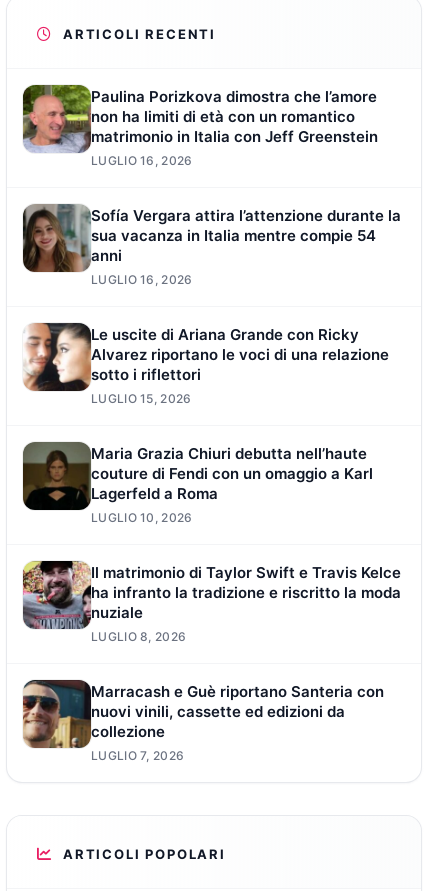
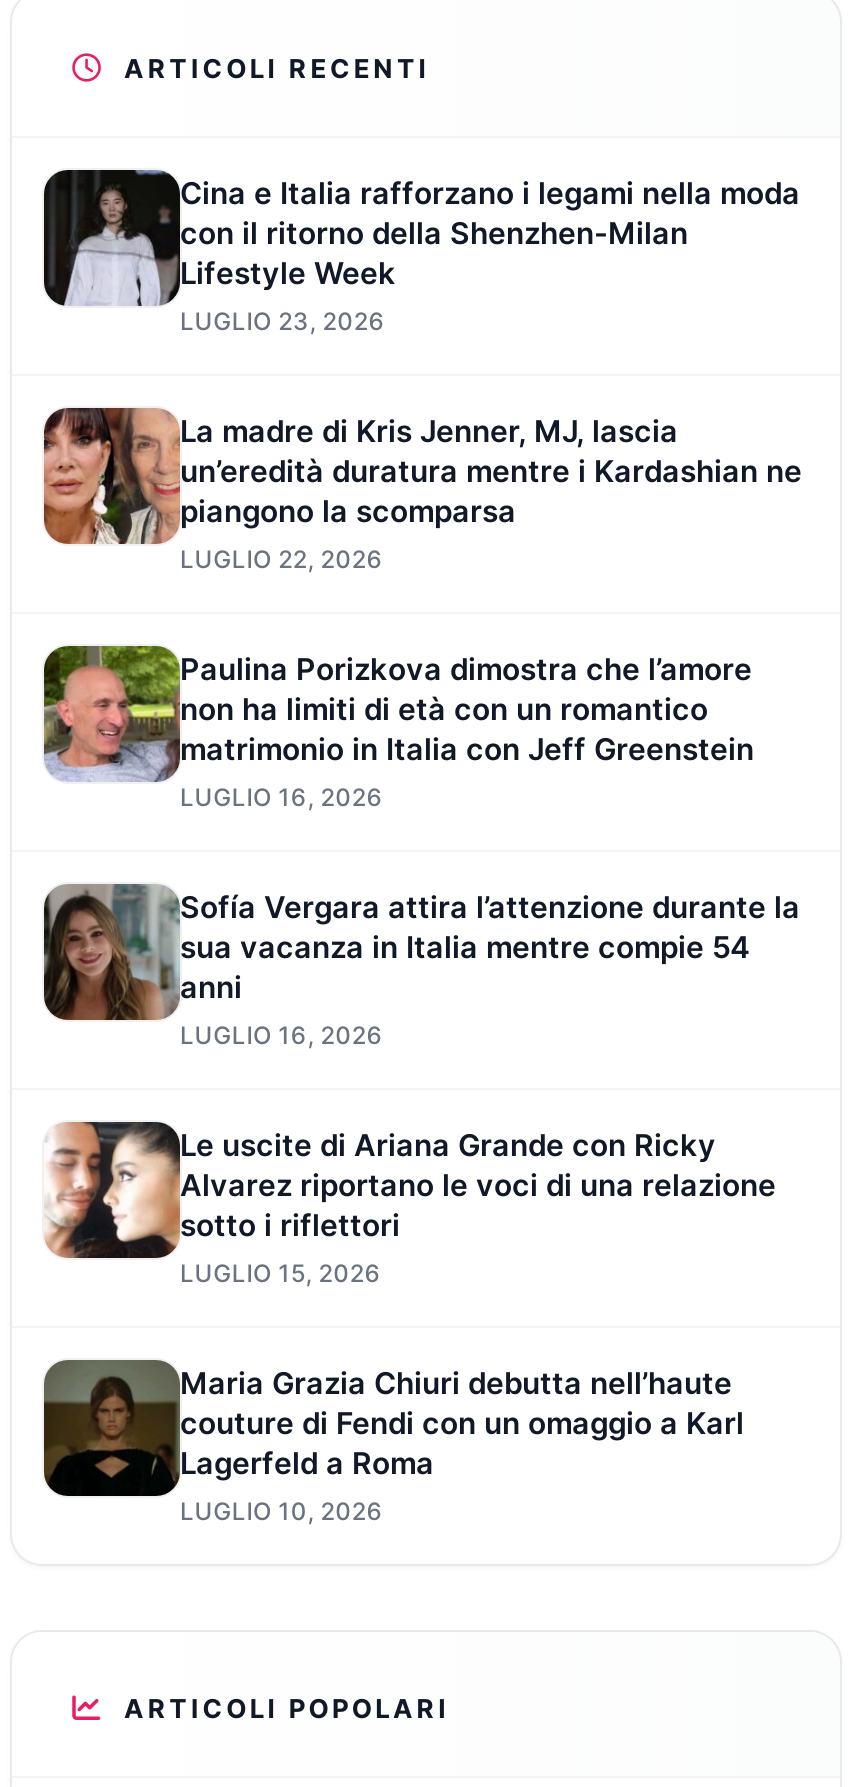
+ [image]
+ Cina e Italia rafforzano i legami nella moda
+ con il ritorno della Shenzhen-Milan
+ Lifestyle Week
+ LUGLIO 23, 2026
+ La madre di Kris Jenner, MJ, lascia
+ un’eredità duratura mentre i Kardashian ne
+ piangono la scomparsa
+ LUGLIO 22, 2026

+ [image]

moved down: [image] | Paulina Porizkova dimostra che l’amore | non ha limiti di età con un romantico | ... | Lagerfeld a Roma | LUGLIO 10, 2026

- [image]
- Il matrimonio di Taylor Swift e Travis Kelce
- ha infranto la tradizione e riscritto la moda
- nuziale
- LUGLIO 8, 2026
- Marracash e Guè riportano Santeria con
- nuovi vinili, cassette ed edizioni da
- collezione
- LUGLIO 7, 2026

- [image]
